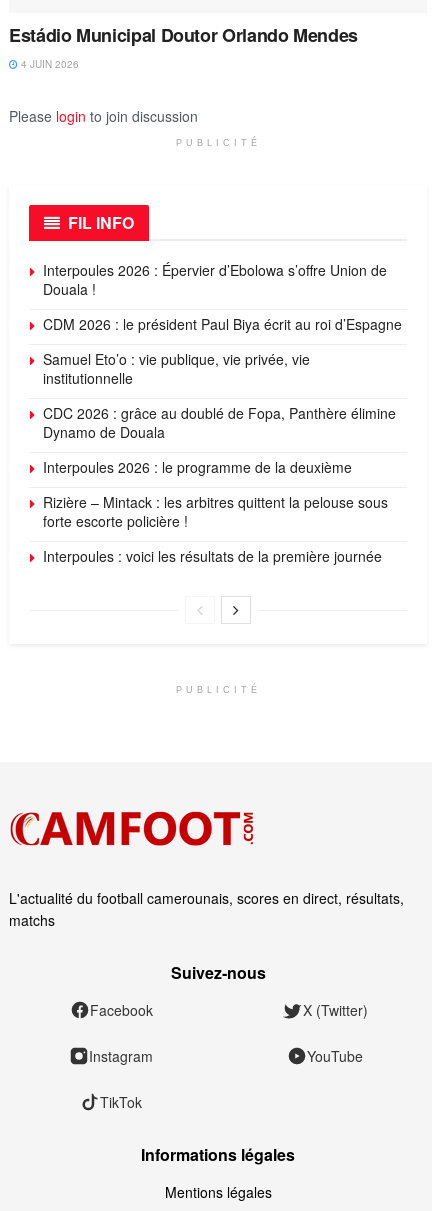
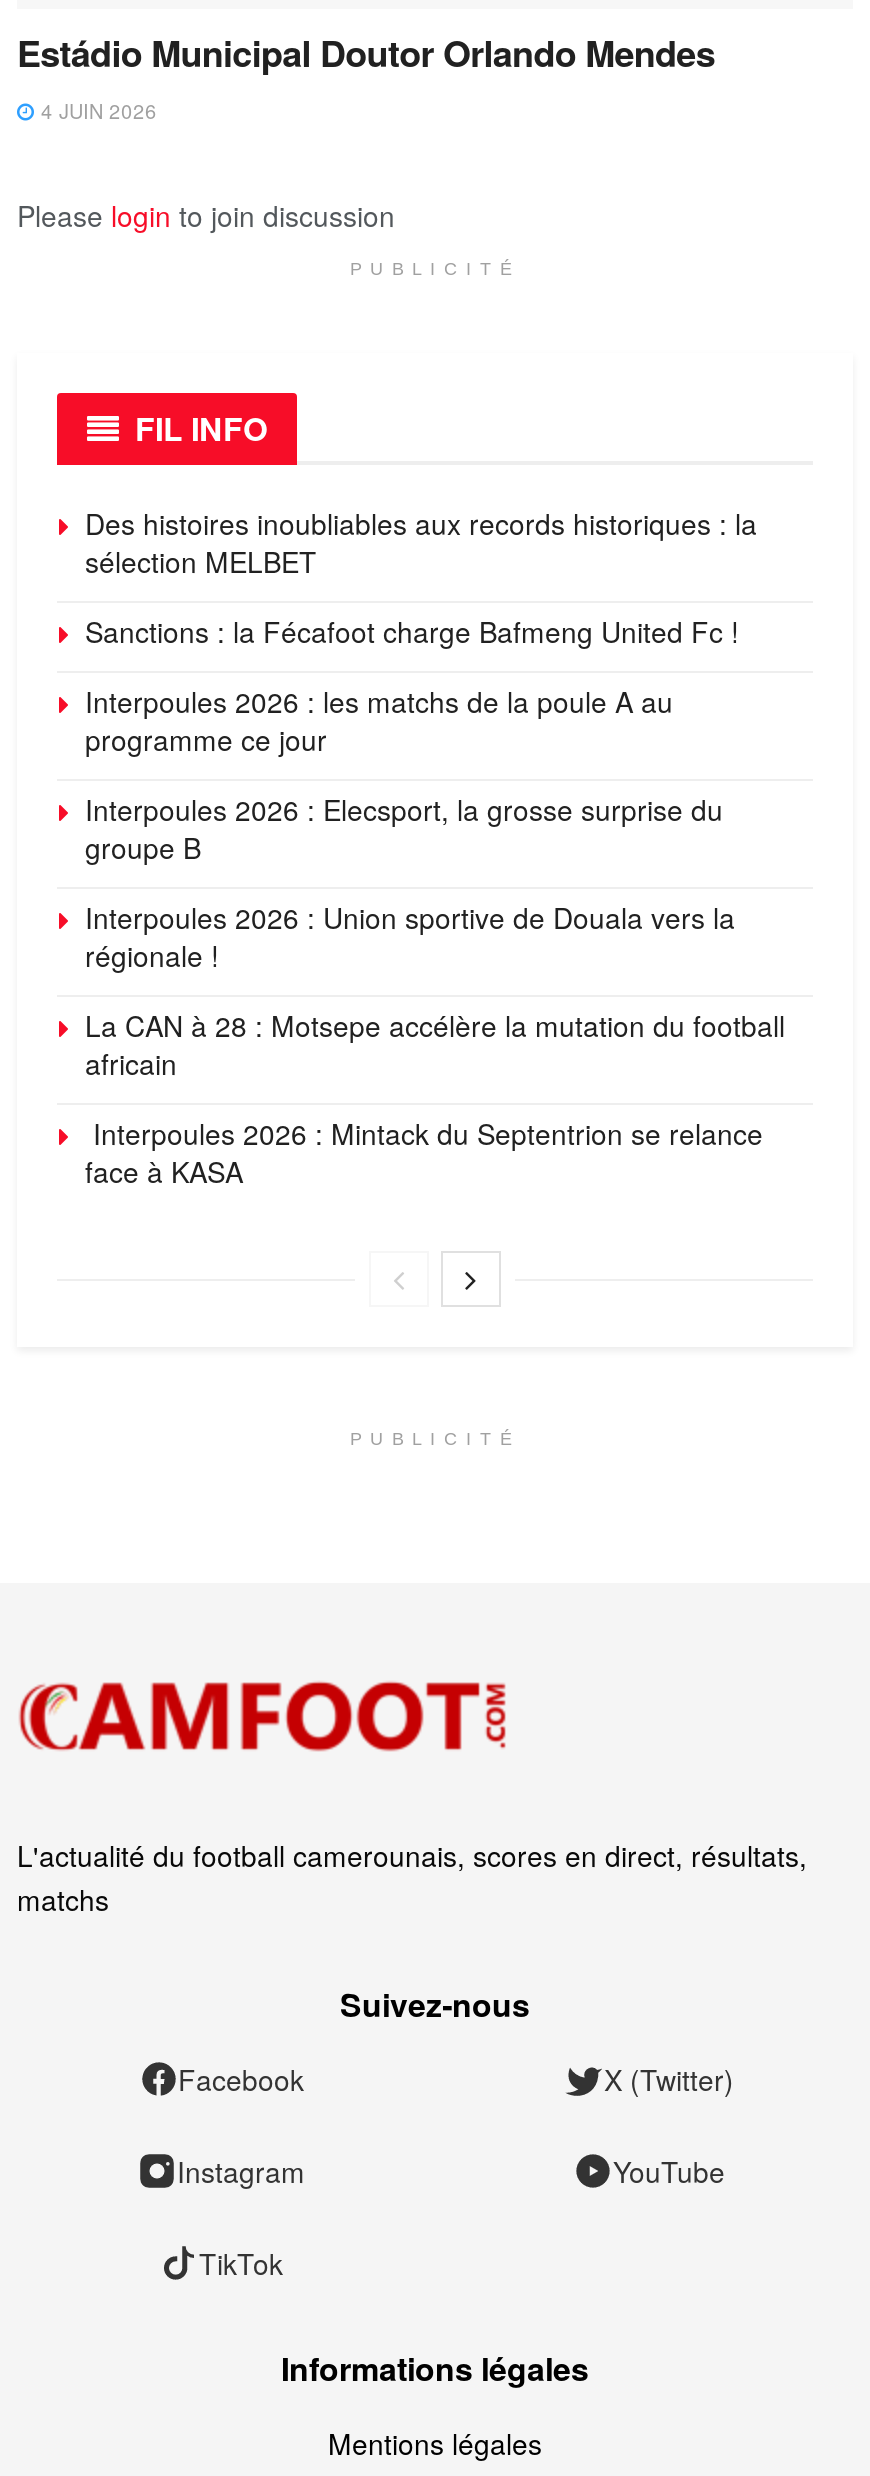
- Interpoules 2026 : Épervier d’Ebolowa s’offre Union de
- Douala !
+ Des histoires inoubliables aux records historiques : la
+ sélection MELBET

- CDM 2026 : le président Paul Biya écrit au roi d’Espagne
+ Sanctions : la Fécafoot charge Bafmeng United Fc !

- Samuel Eto’o : vie publique, vie privée, vie
- institutionnelle
+ Interpoules 2026 : les matchs de la poule A au
+ programme ce jour

- CDC 2026 : grâce au doublé de Fopa, Panthère élimine
- Dynamo de Douala
+ Interpoules 2026 : Elecsport, la grosse surprise du
+ groupe B

- Interpoules 2026 : le programme de la deuxième
+ Interpoules 2026 : Union sportive de Douala vers la
+ régionale !

- Rizière – Mintack : les arbitres quittent la pelouse sous
- forte escorte policière !
+ La CAN à 28 : Motsepe accélère la mutation du football
+ africain

- Interpoules : voici les résultats de la première journée
+ Interpoules 2026 : Mintack du Septentrion se relance
+ face à KASA
